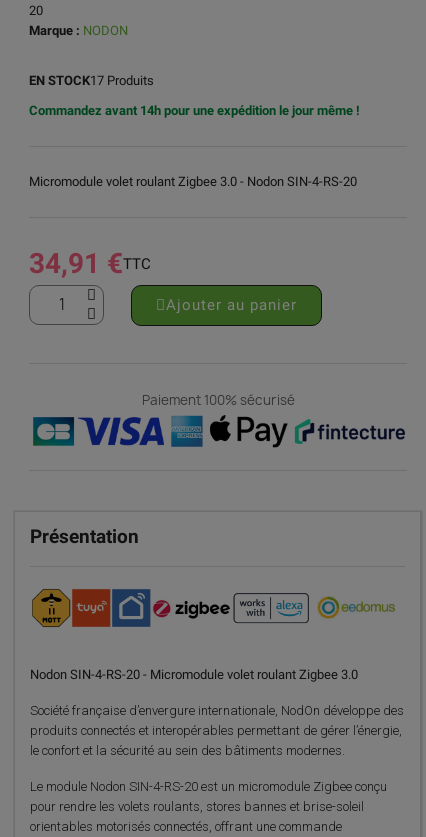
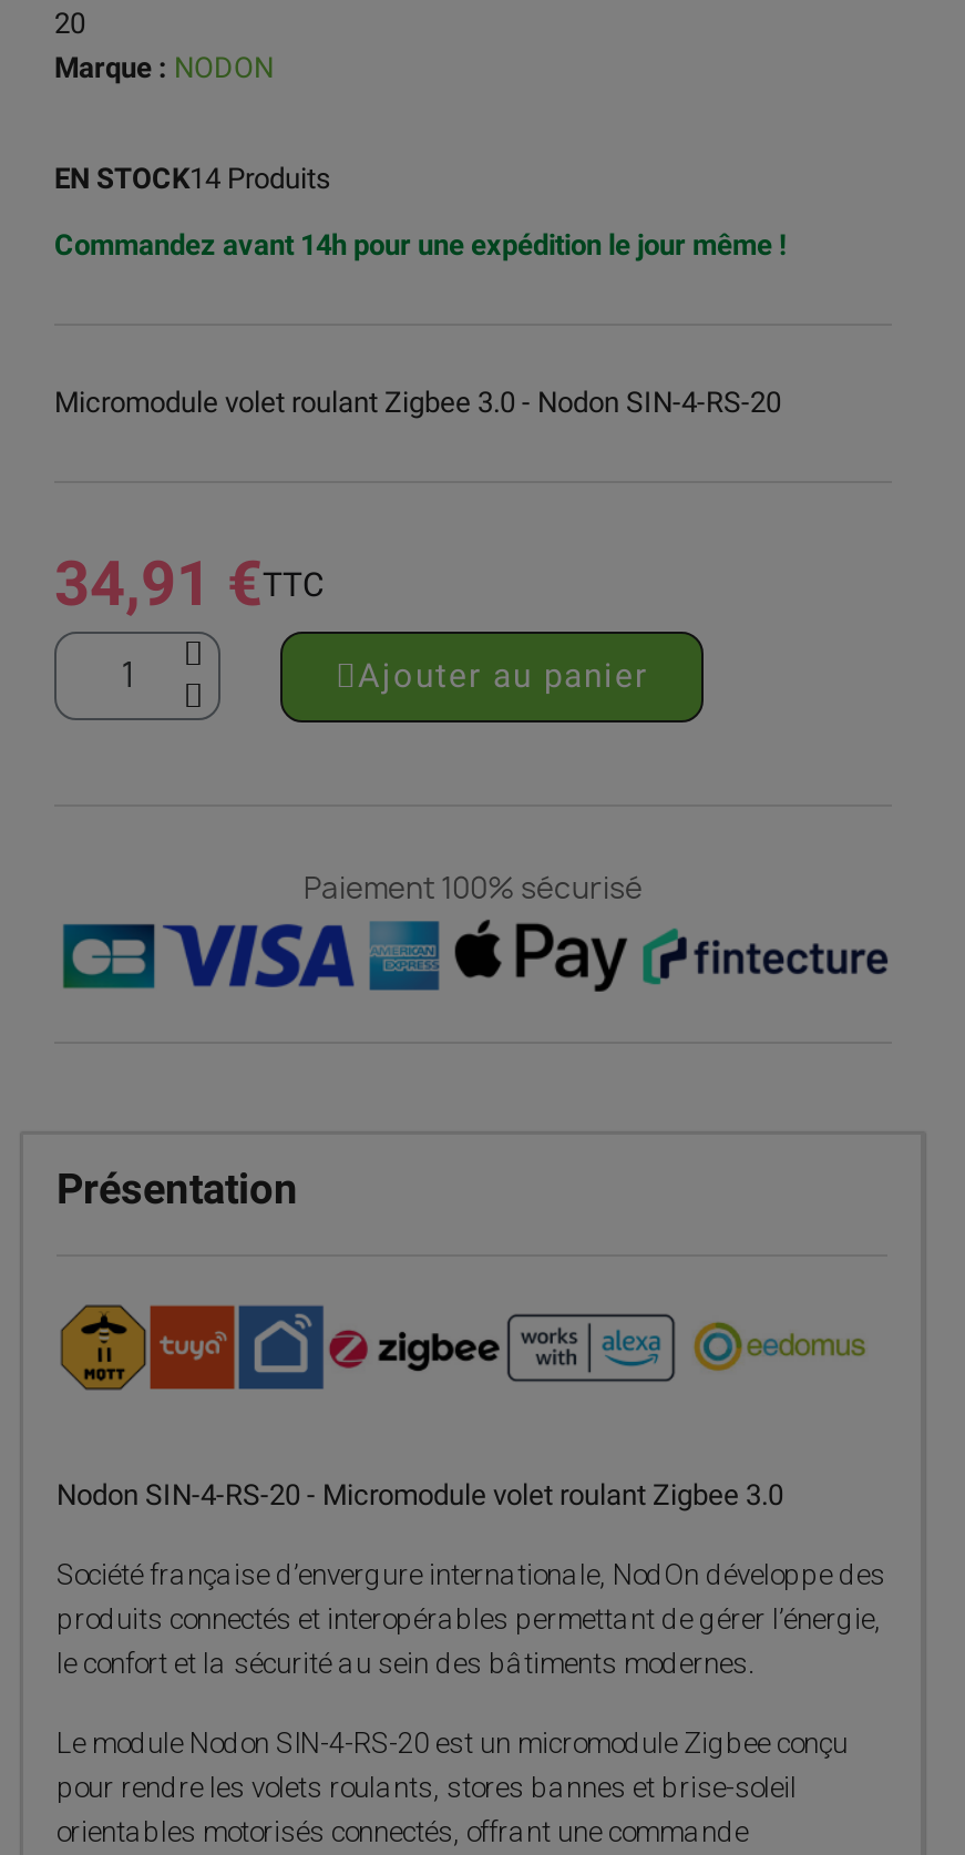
- EN STOCK17 Produits
+ EN STOCK14 Produits
